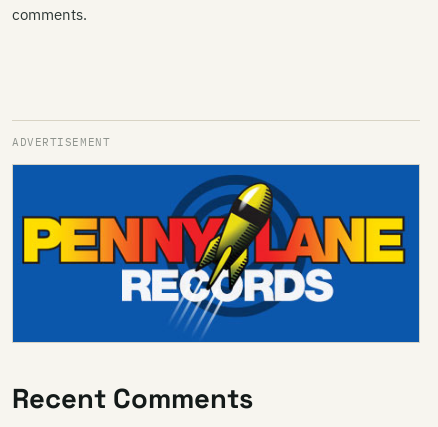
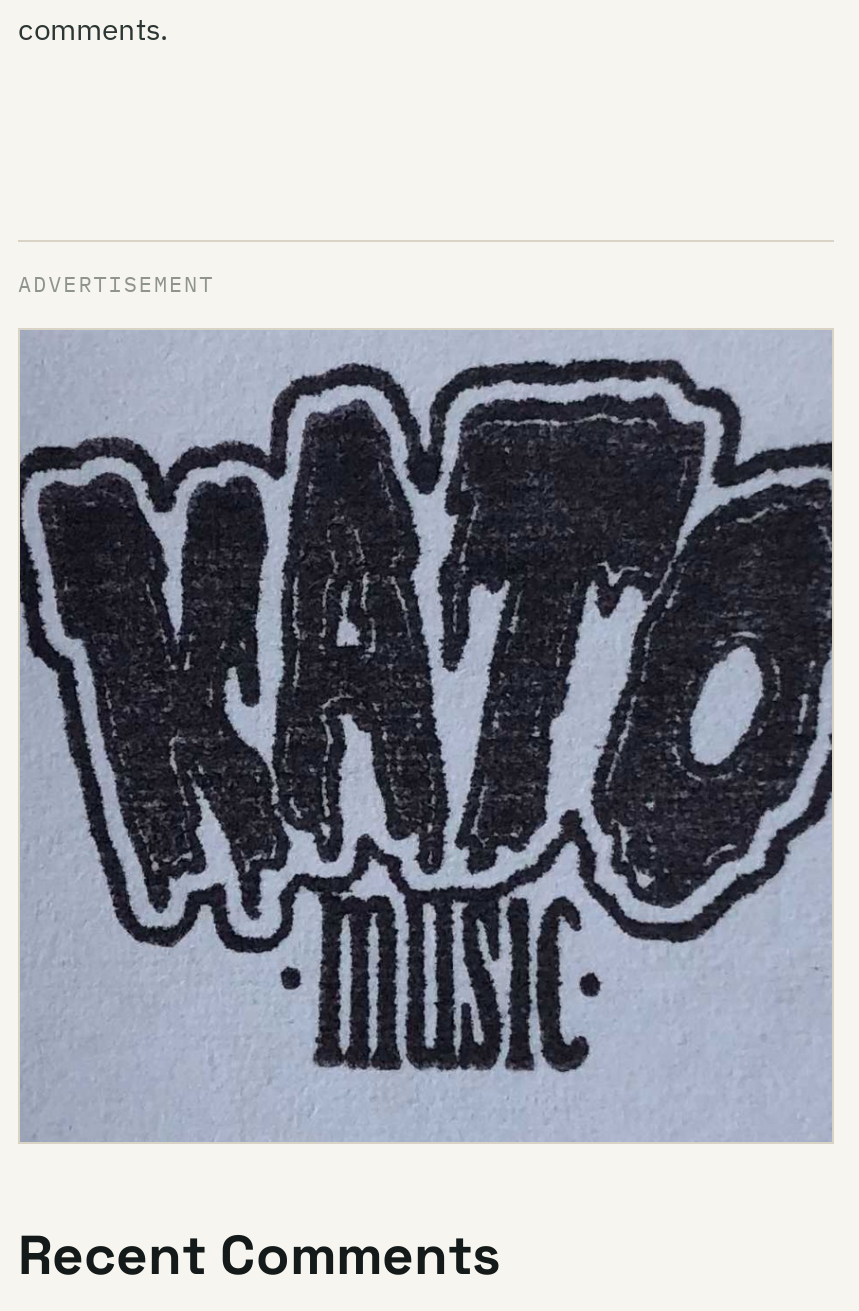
- [image]
+ [image]
